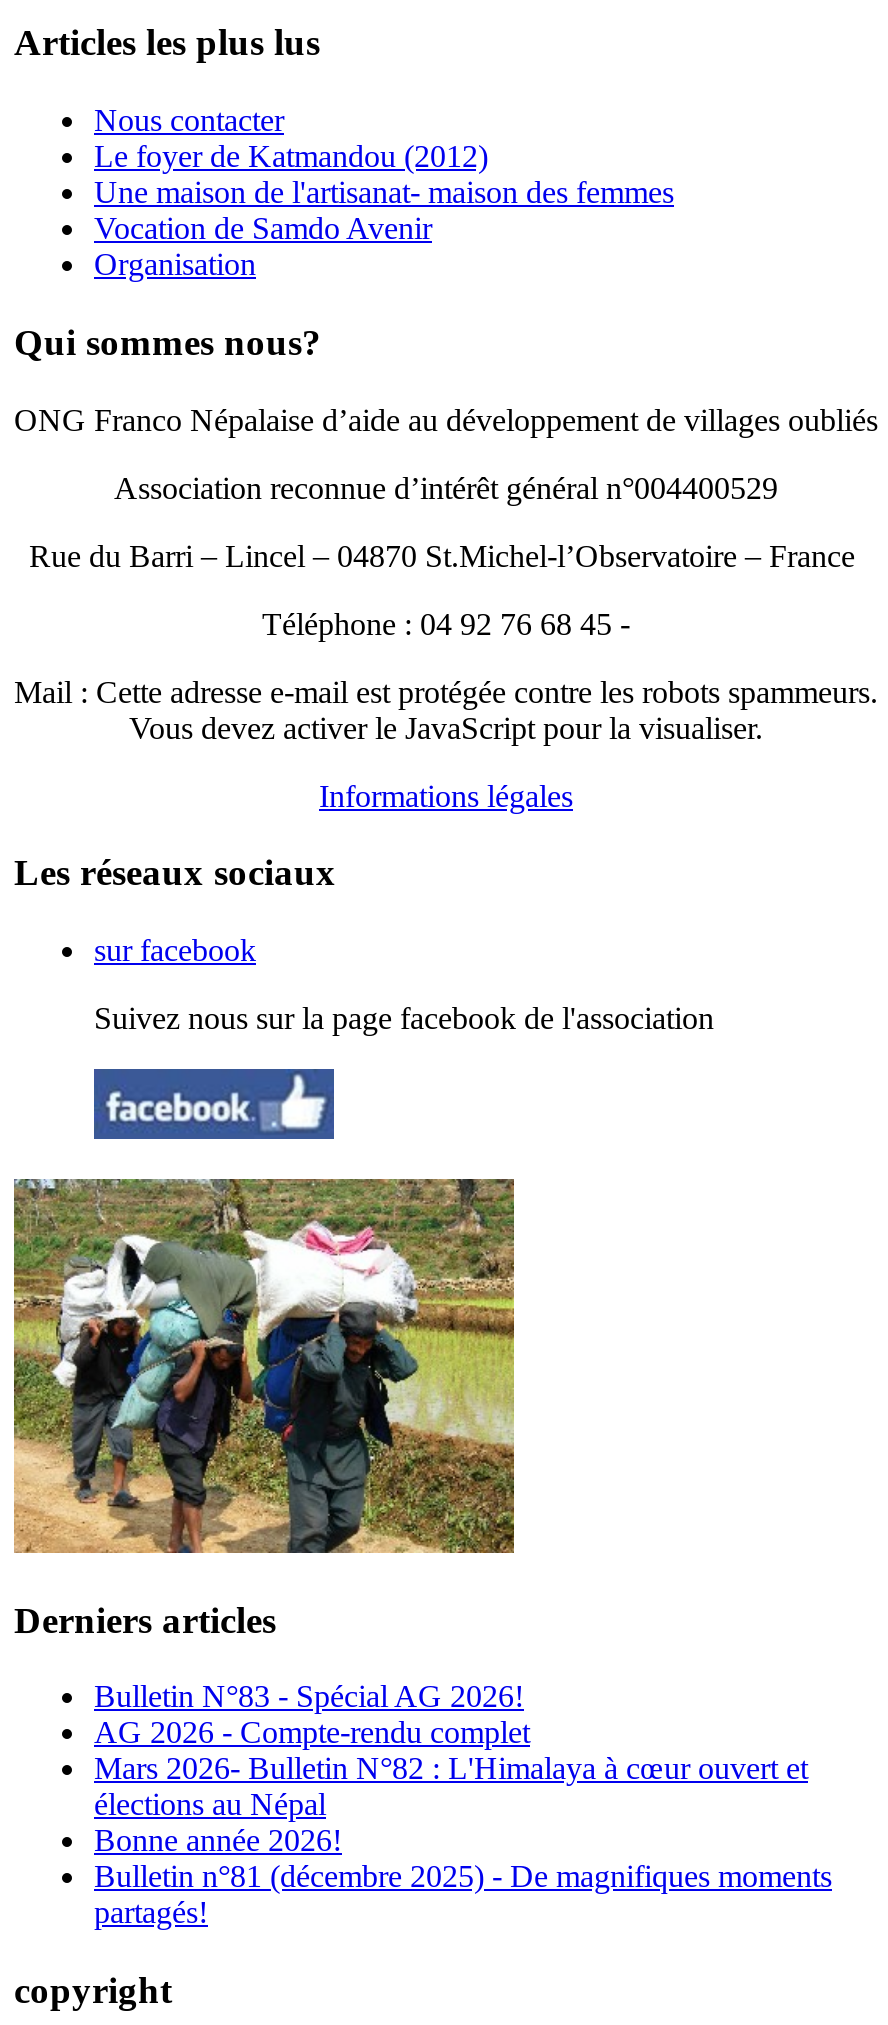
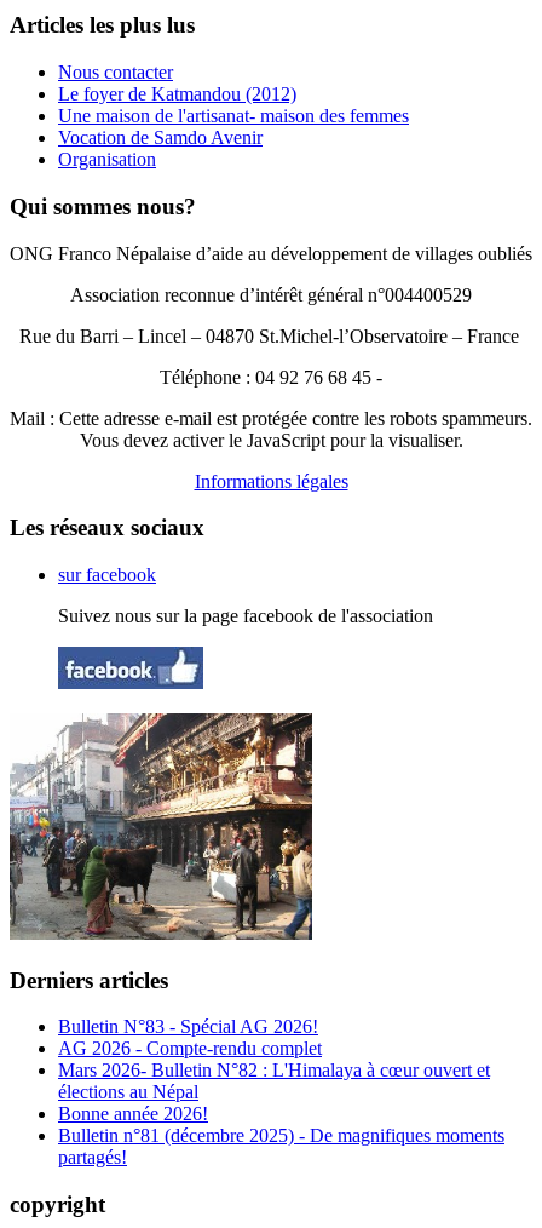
- [image]
+ [image]
